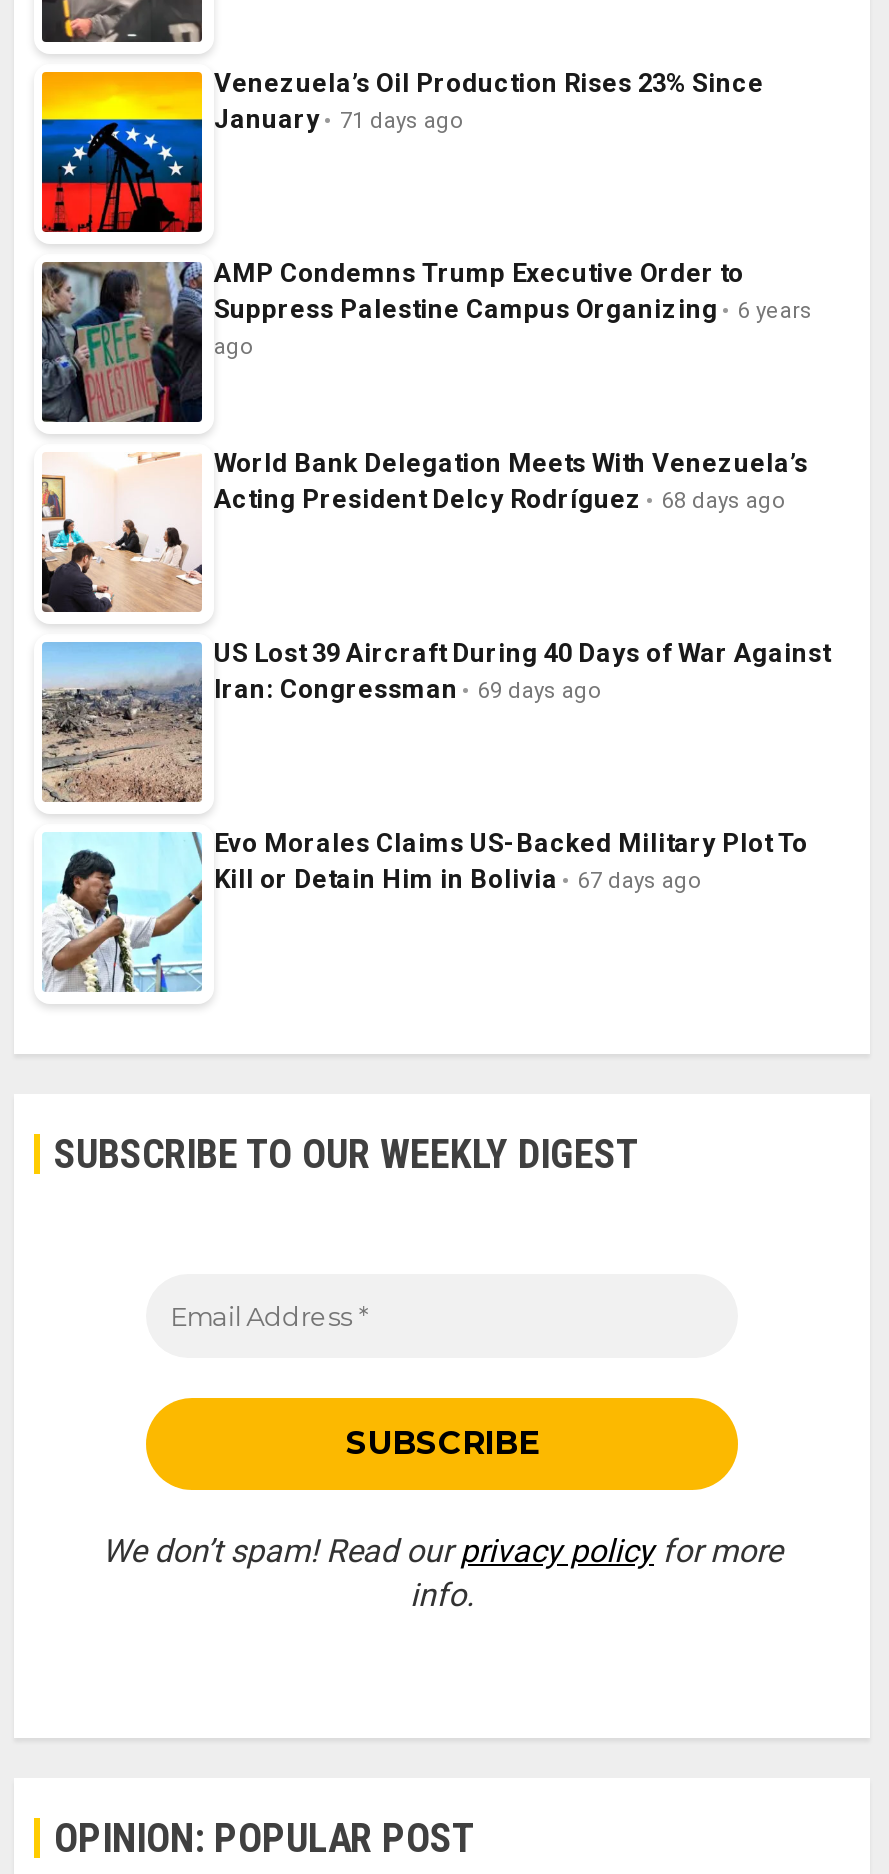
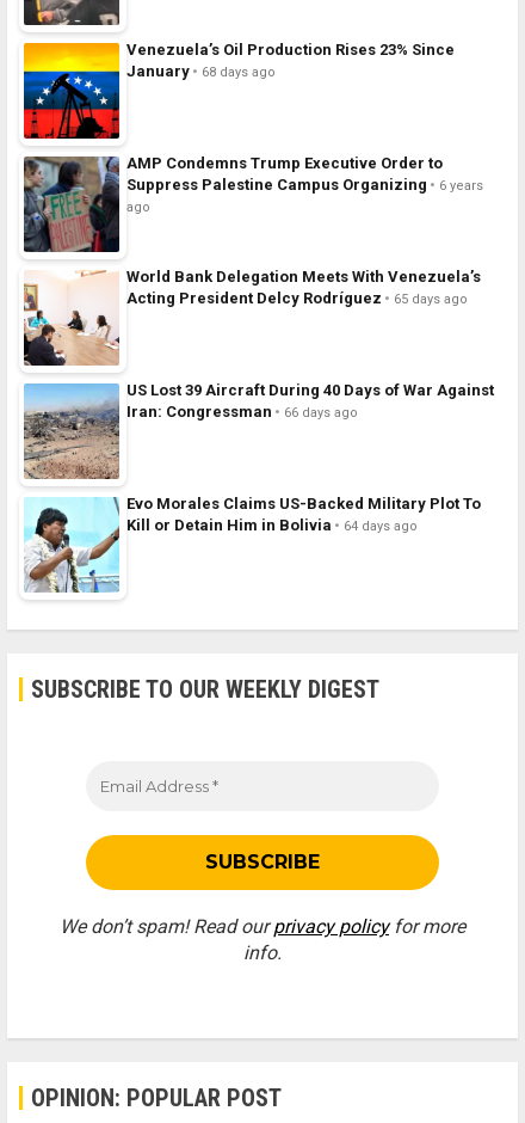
- January 71 days ago
+ January 68 days ago

- Acting President Delcy Rodríguez 68 days ago
+ Acting President Delcy Rodríguez 65 days ago

- Iran: Congressman 69 days ago
+ Iran: Congressman 66 days ago

- Kill or Detain Him in Bolivia 67 days ago
+ Kill or Detain Him in Bolivia 64 days ago
